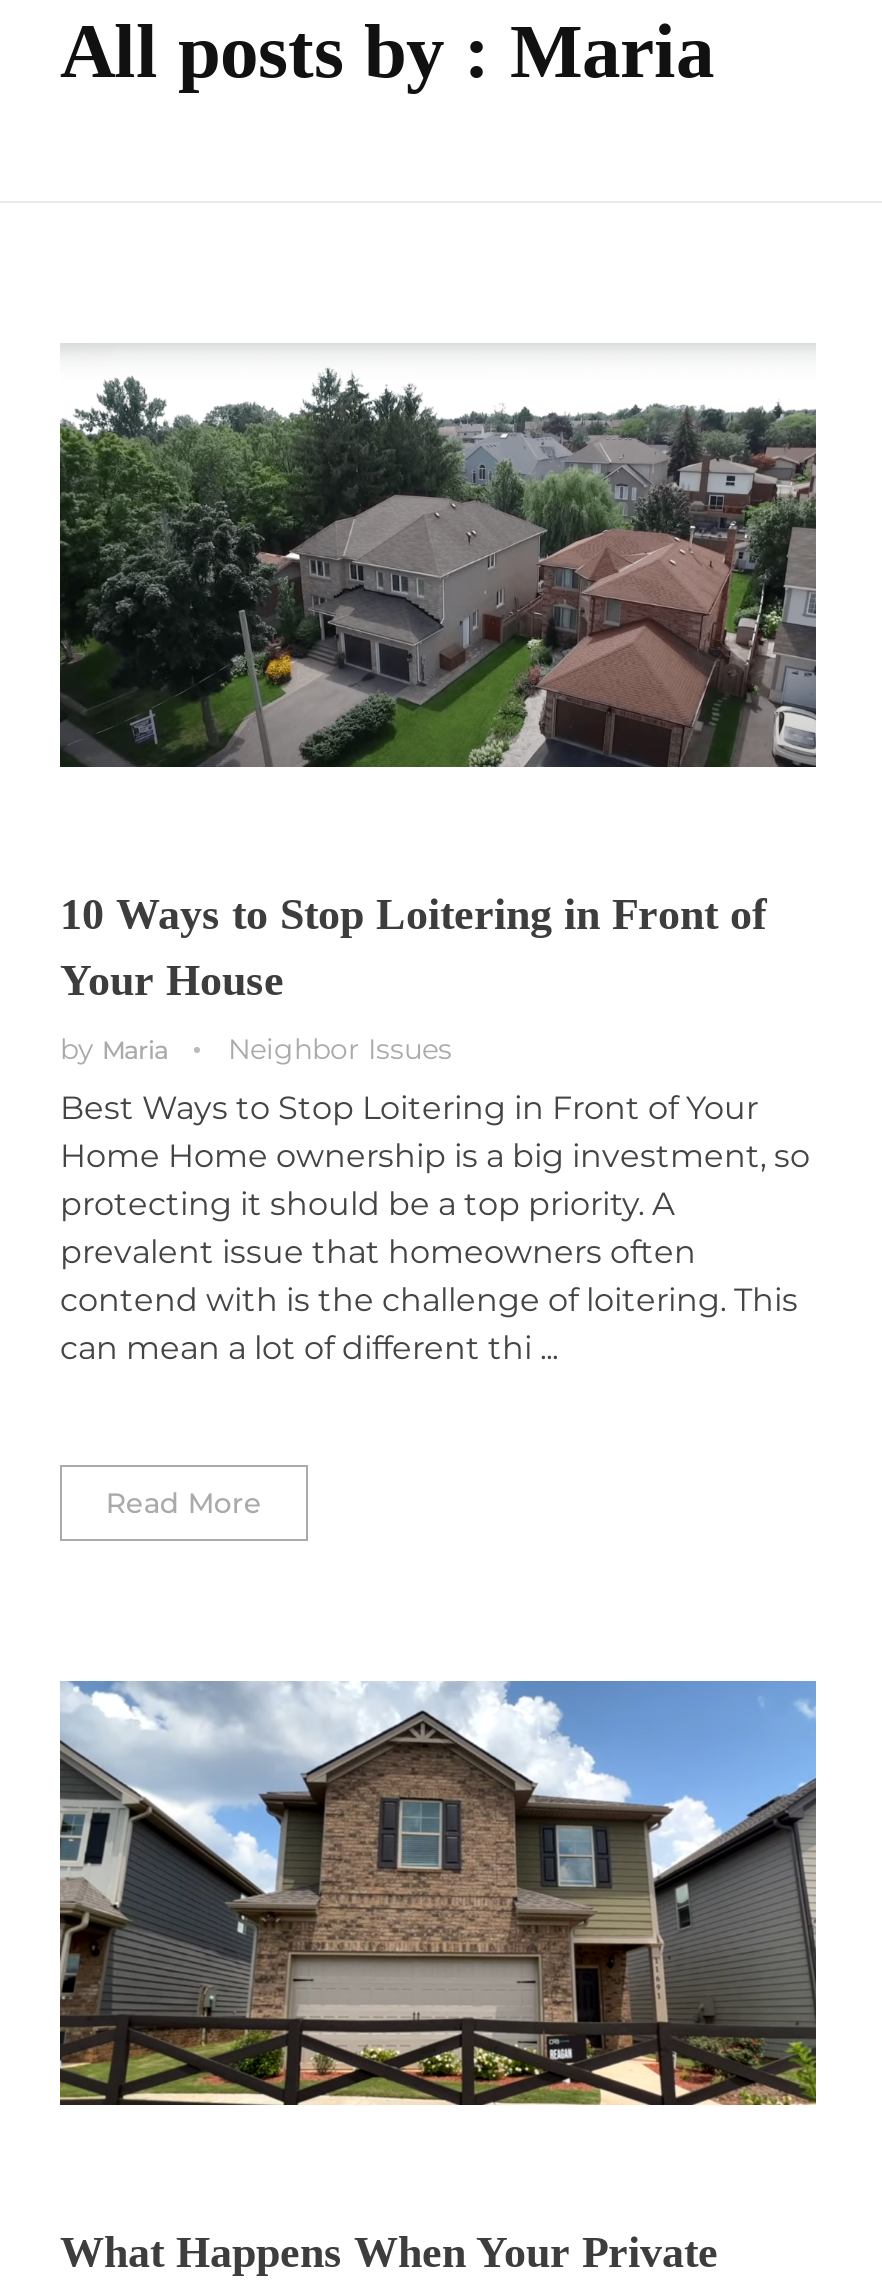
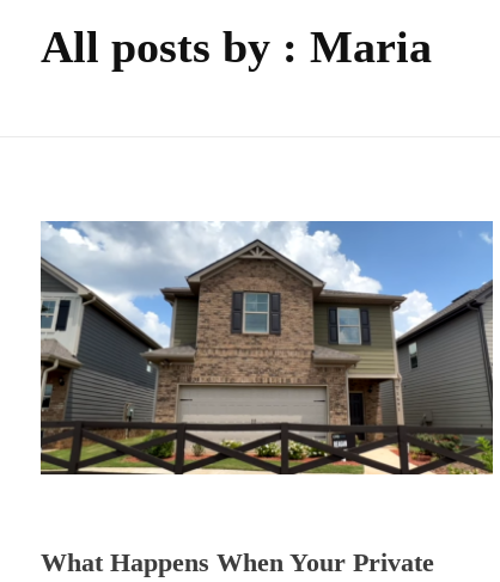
- [image]

- 10 Ways to Stop Loitering in Front of
- Your House
- by Maria
- Neighbor Issues
- Best Ways to Stop Loitering in Front of Your
- Home Home ownership is a big investment, so
- protecting it should be a top priority. A
- prevalent issue that homeowners often
- contend with is the challenge of loitering. This
- can mean a lot of different thi ...

- Read More
